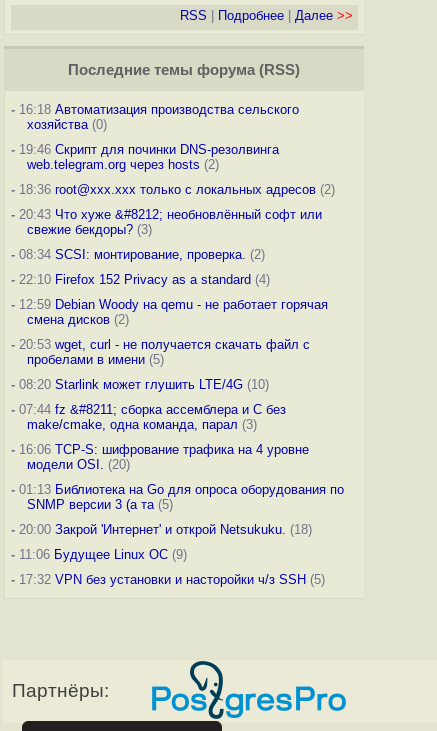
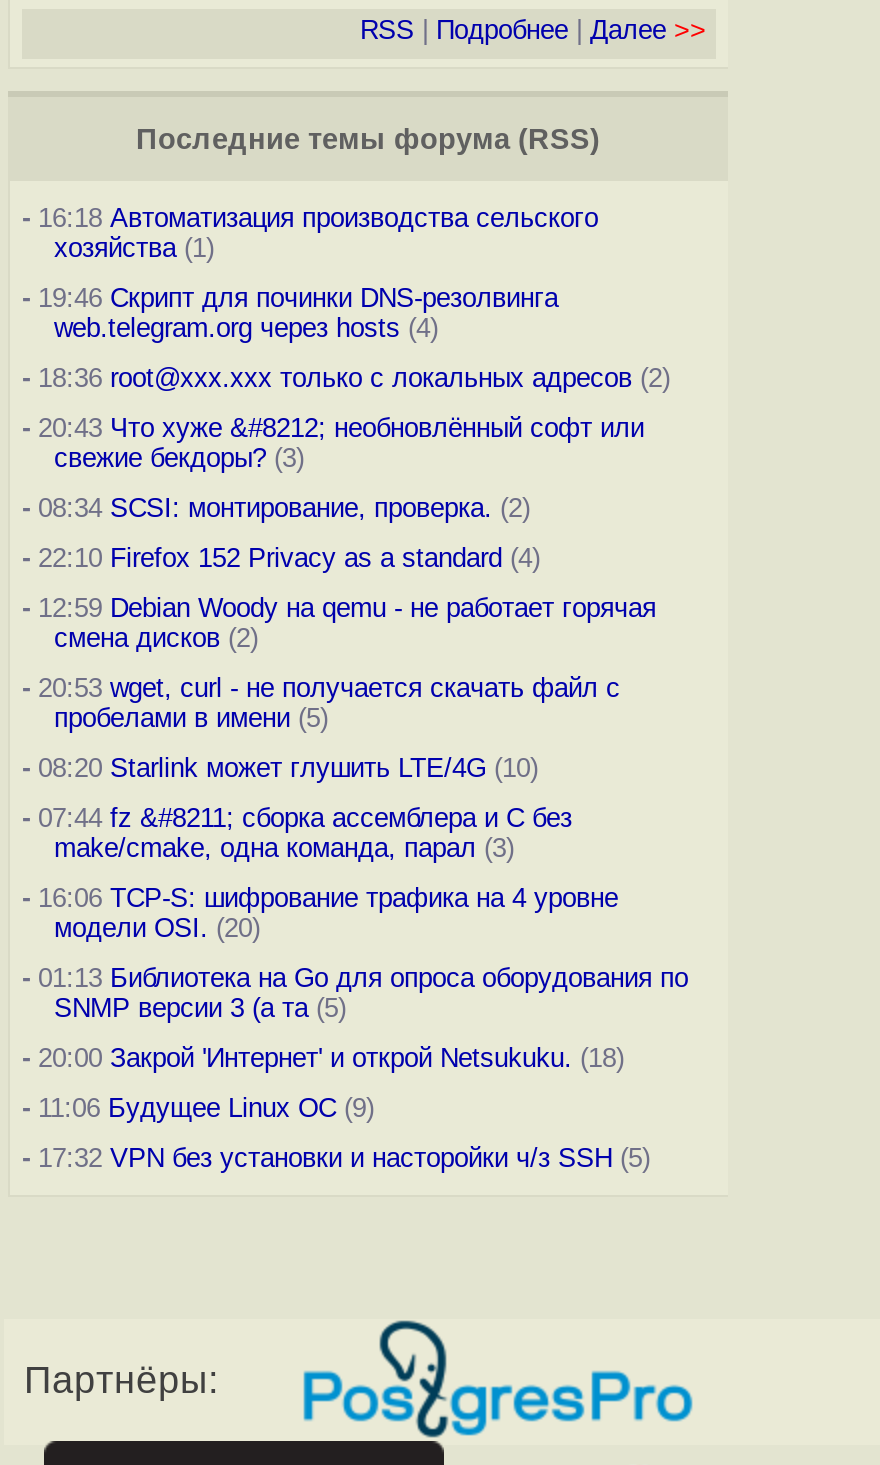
- хозяйства (0)
+ хозяйства (1)

- web.telegram.org через hosts (2)
+ web.telegram.org через hosts (4)
